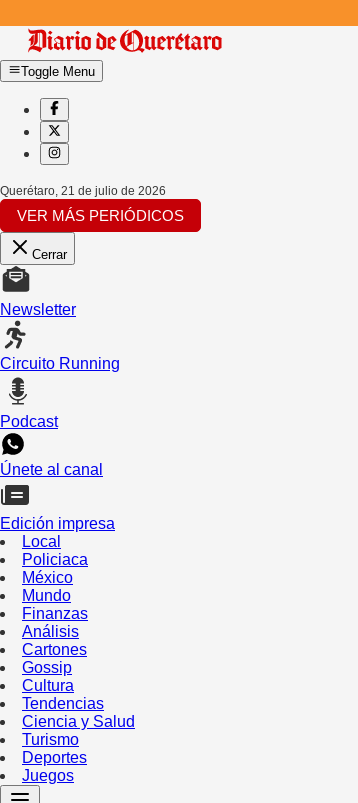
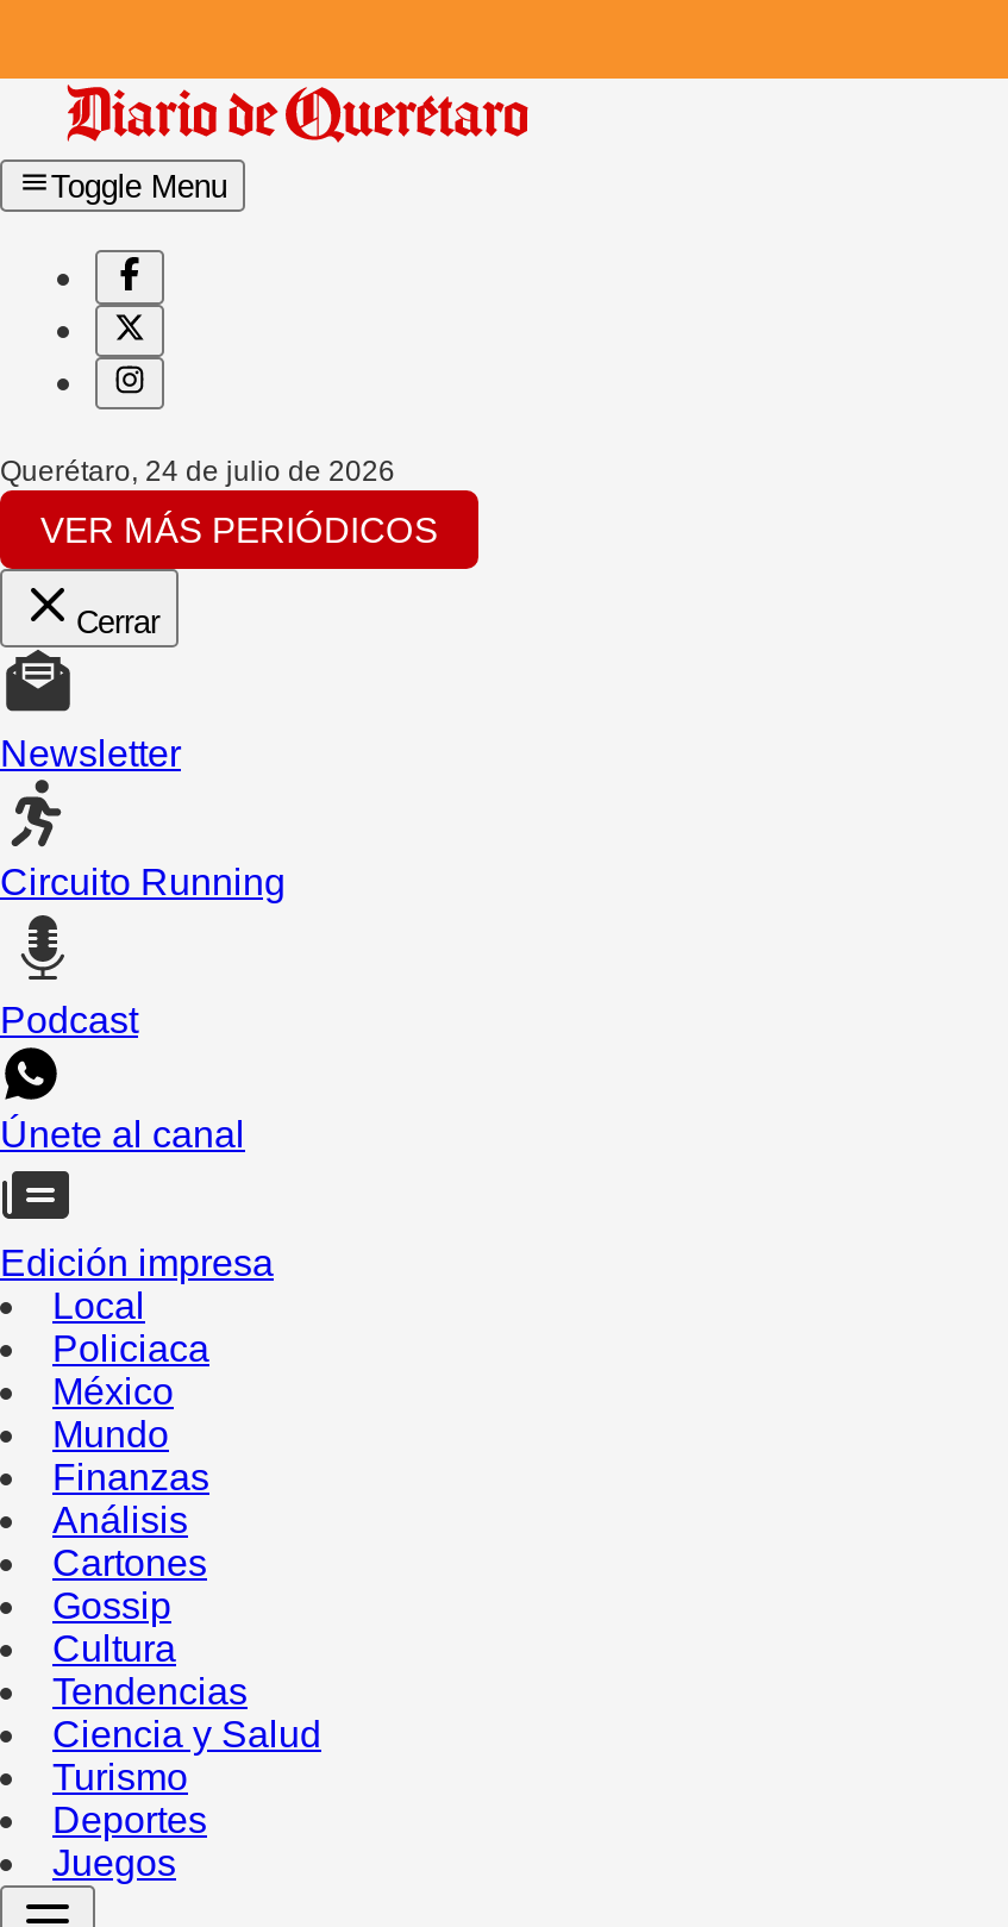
- Querétaro, 21 de julio de 2026
+ Querétaro, 24 de julio de 2026
